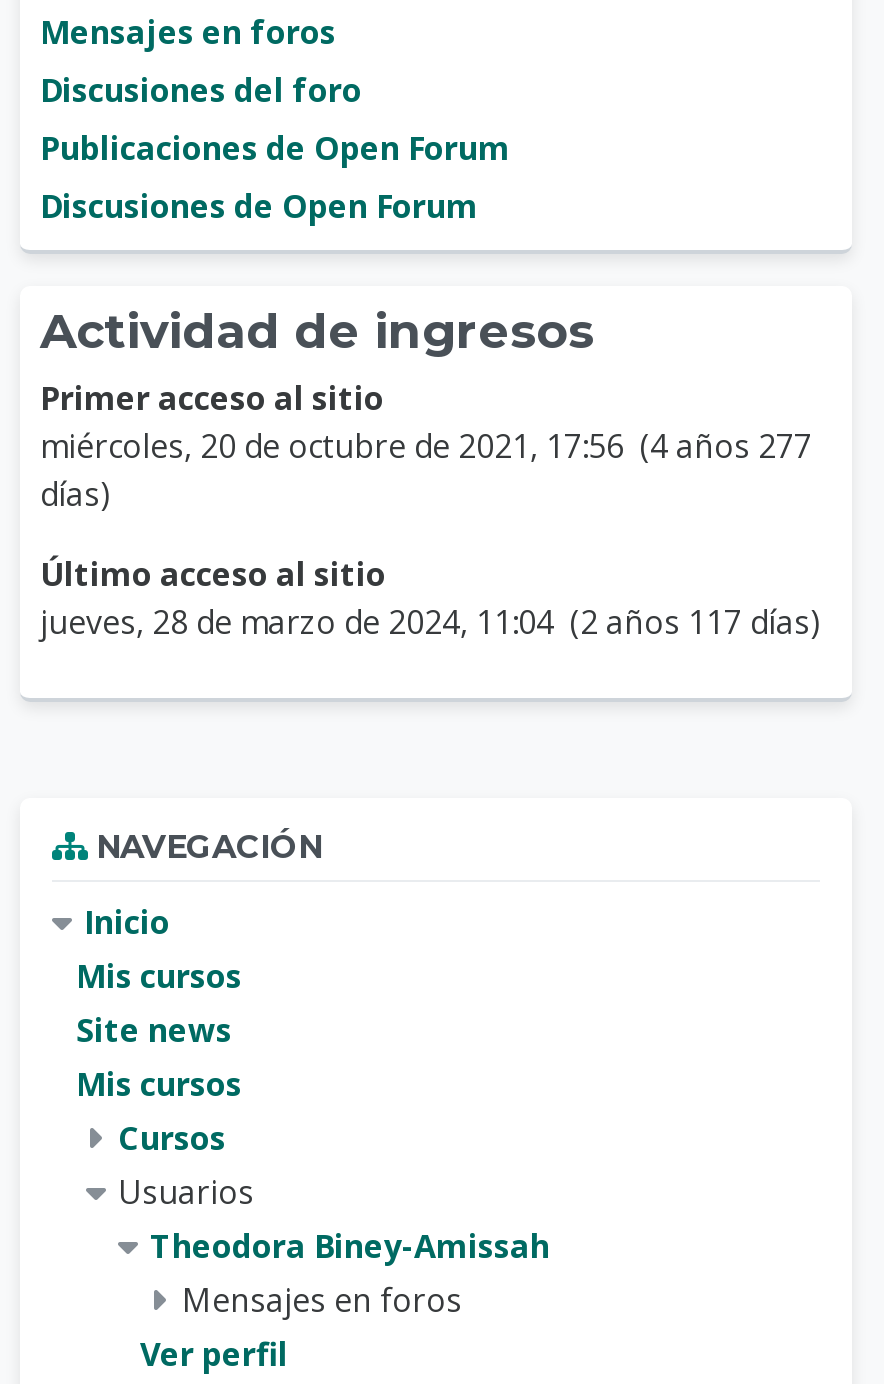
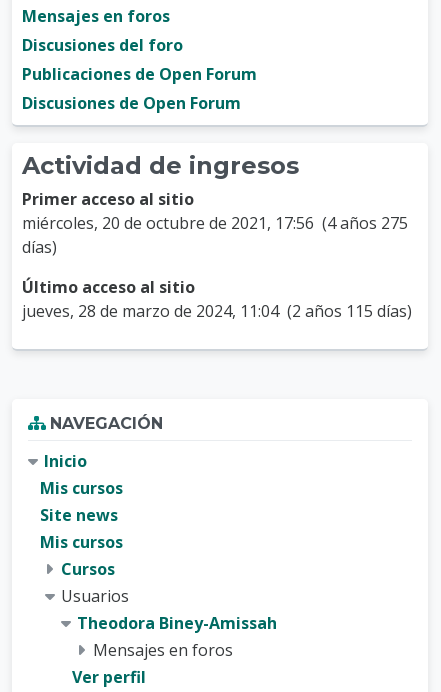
- miércoles, 20 de octubre de 2021, 17:56 (4 años 277
+ miércoles, 20 de octubre de 2021, 17:56 (4 años 275

- jueves, 28 de marzo de 2024, 11:04 (2 años 117 días)
+ jueves, 28 de marzo de 2024, 11:04 (2 años 115 días)
